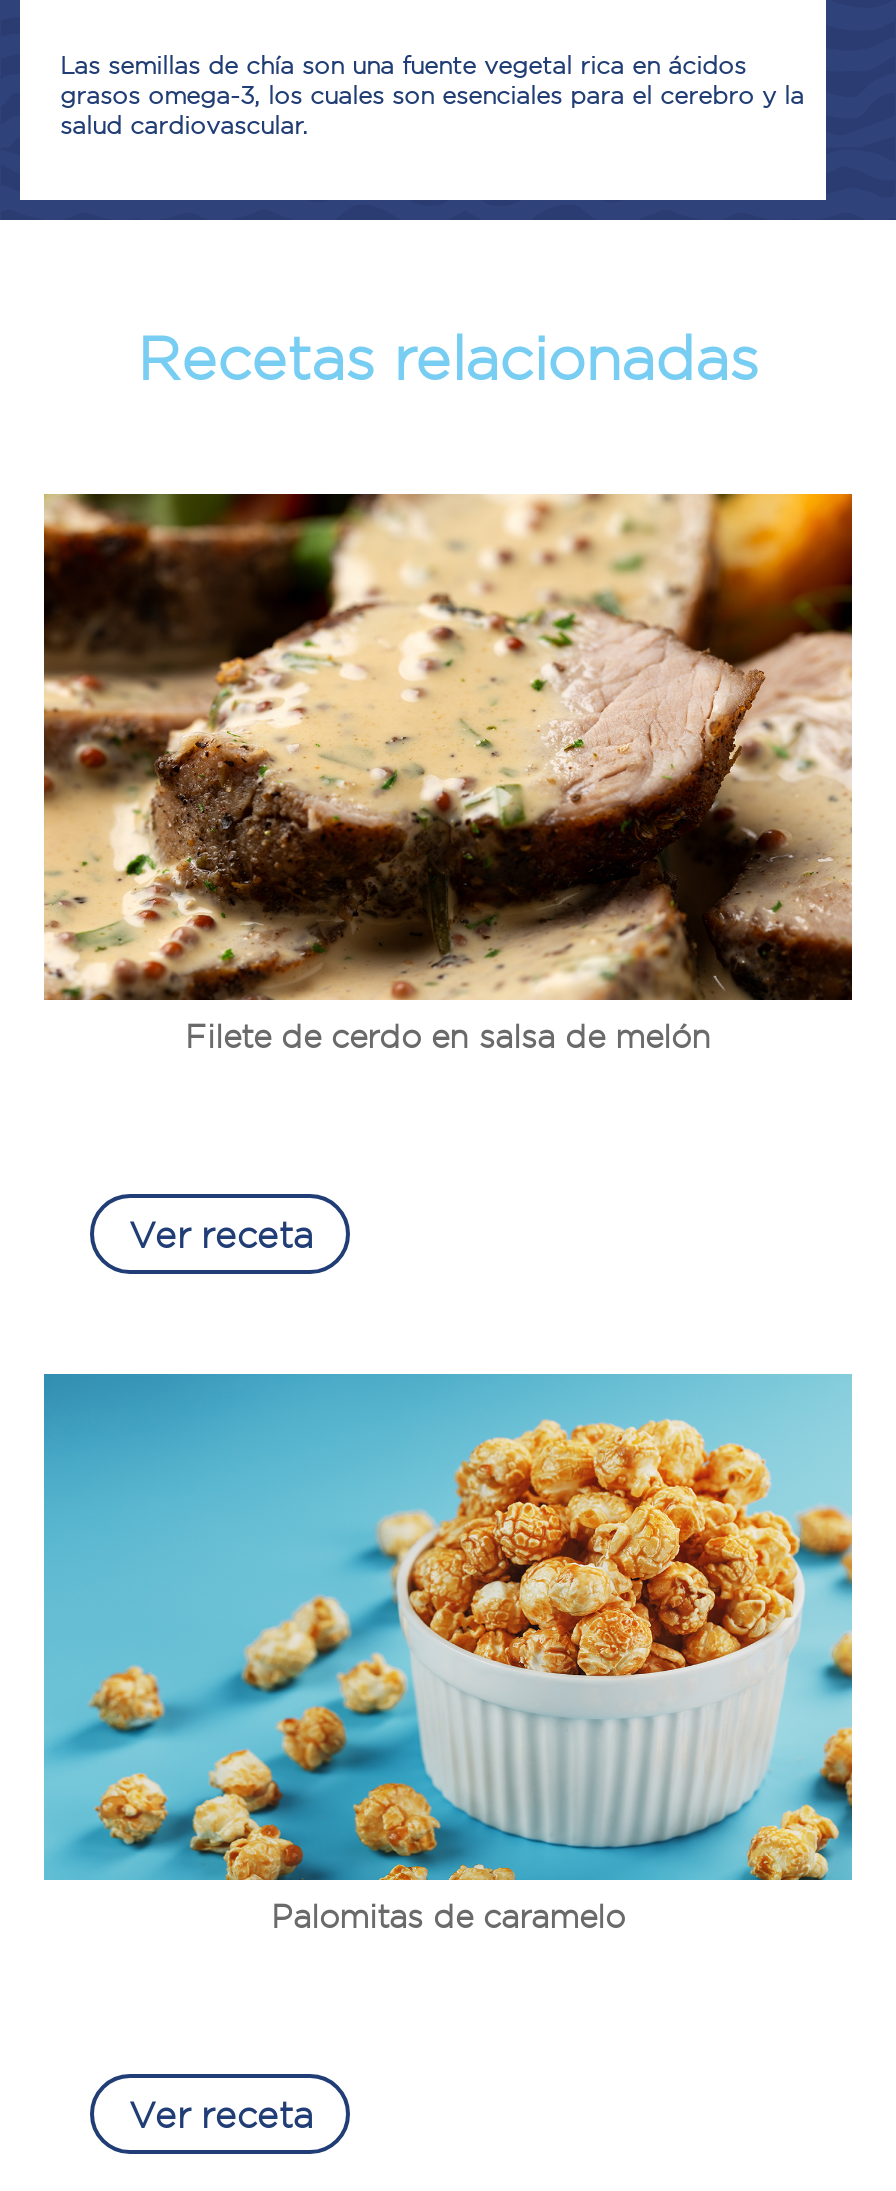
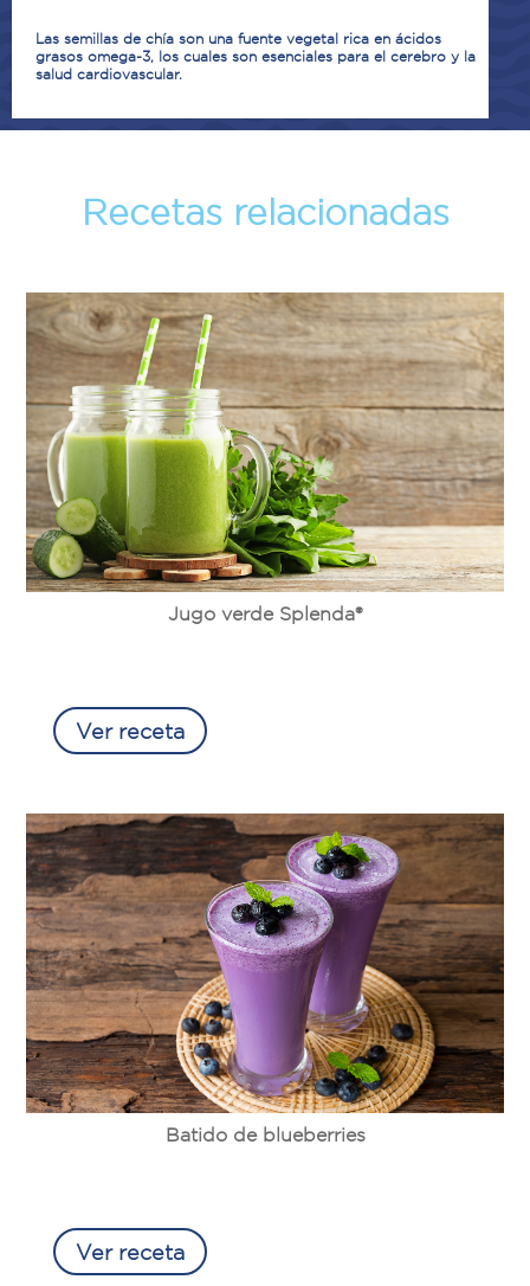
- [image]
- Filete de cerdo en salsa de melón
+ [image]
+ Jugo verde Splenda®

- [image]
- Palomitas de caramelo
+ [image]
+ Batido de blueberries
